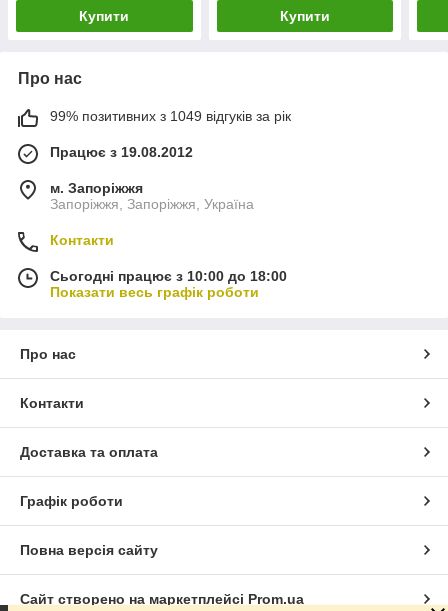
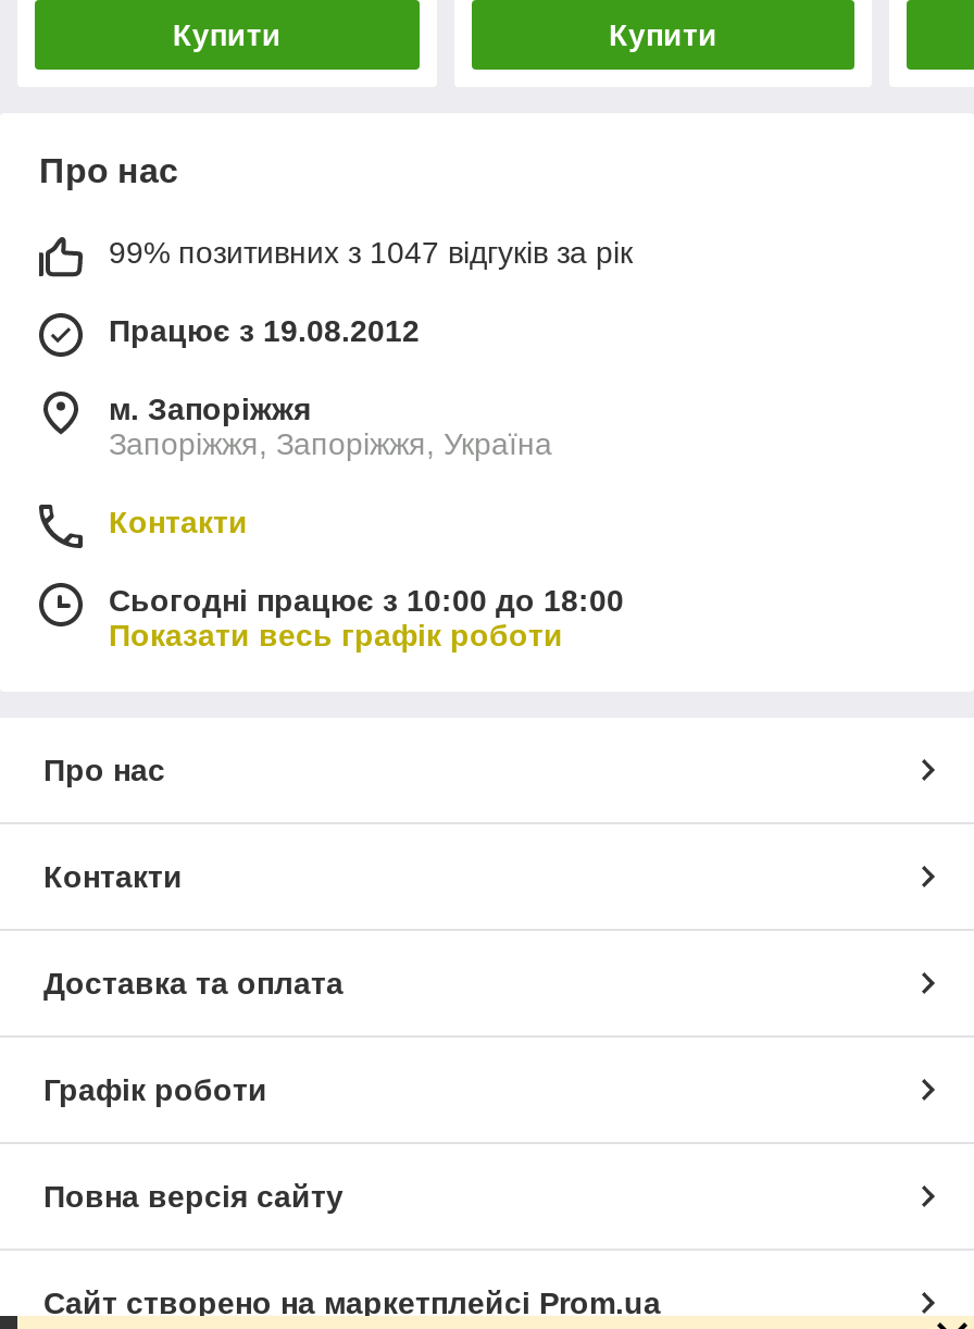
- 99% позитивних з 1049 відгуків за рік
+ 99% позитивних з 1047 відгуків за рік
